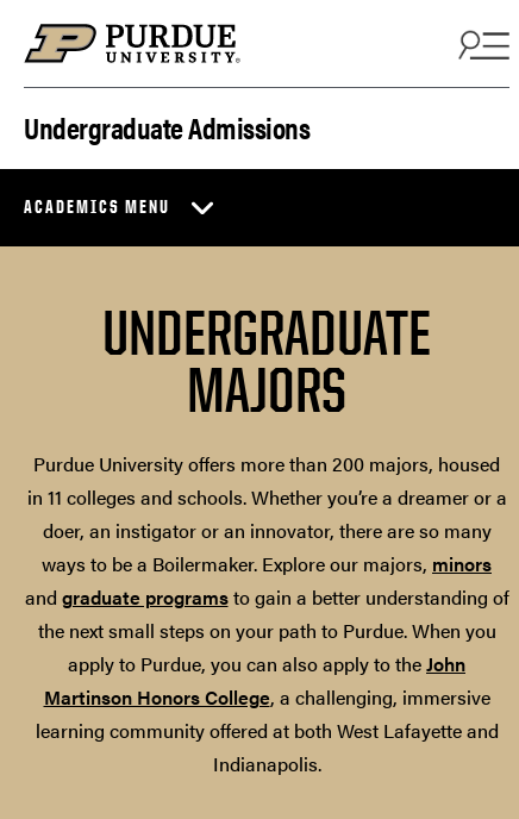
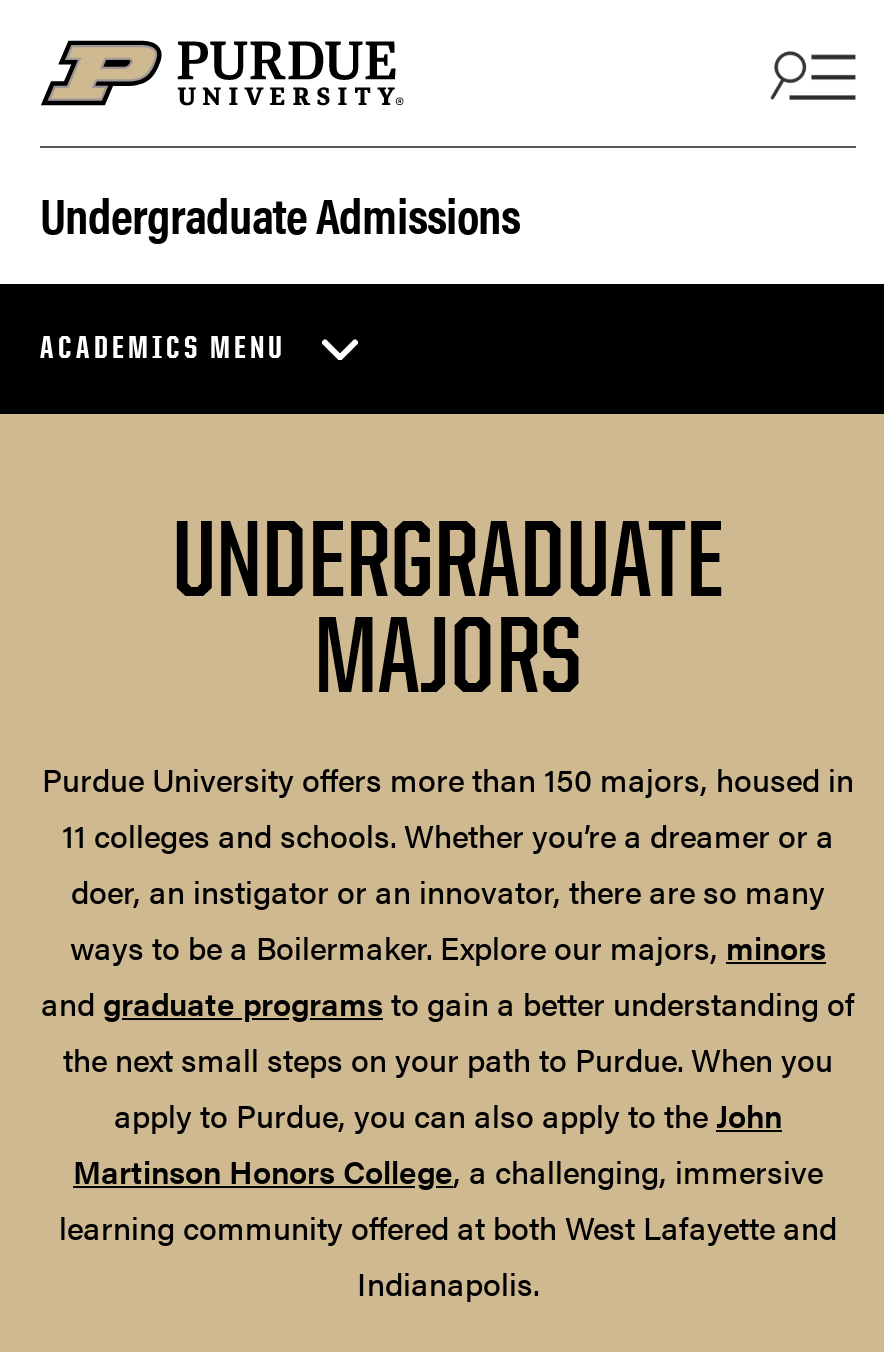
- Purdue University offers more than 200 majors, housed
- in 11 colleges and schools. Whether you’re a dreamer or a
+ Purdue University offers more than 150 majors, housed in
+ 11 colleges and schools. Whether you’re a dreamer or a
